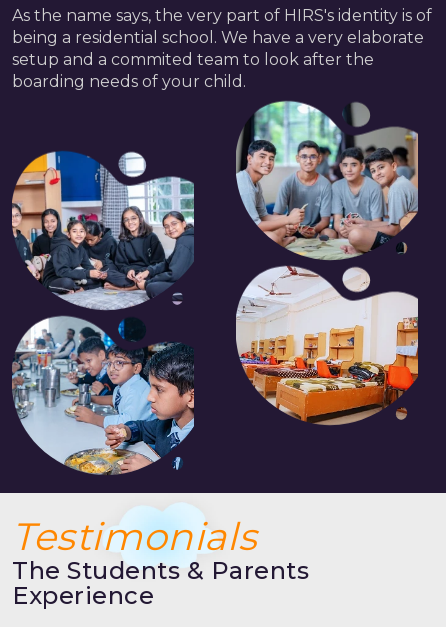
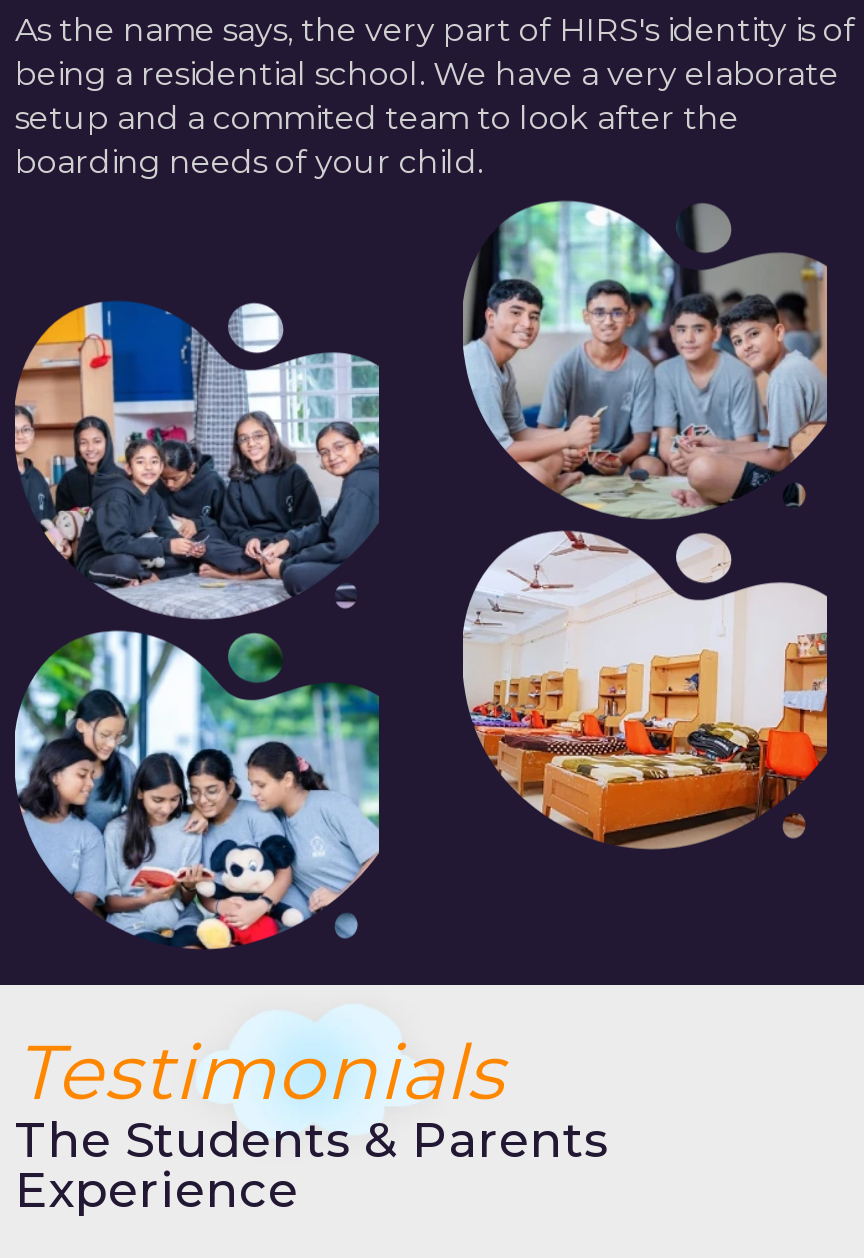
- [image]
+ [image]
